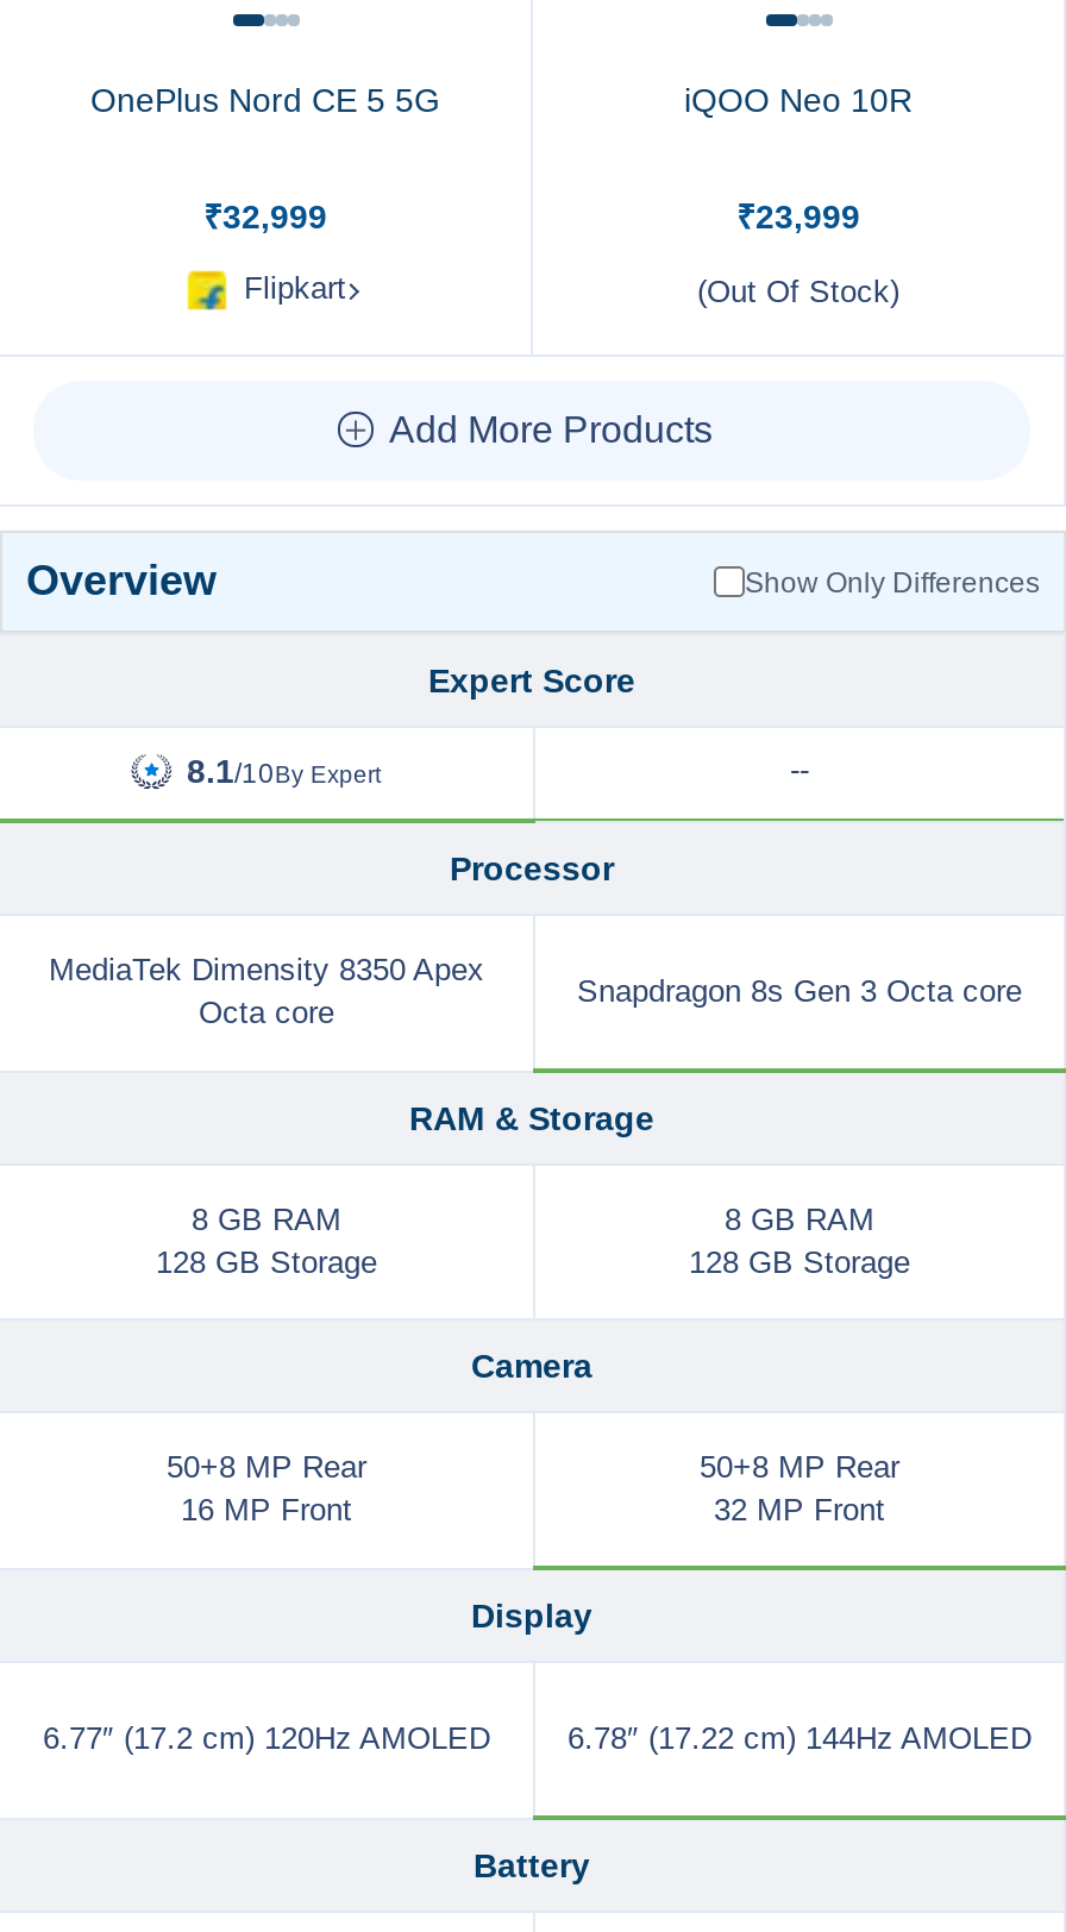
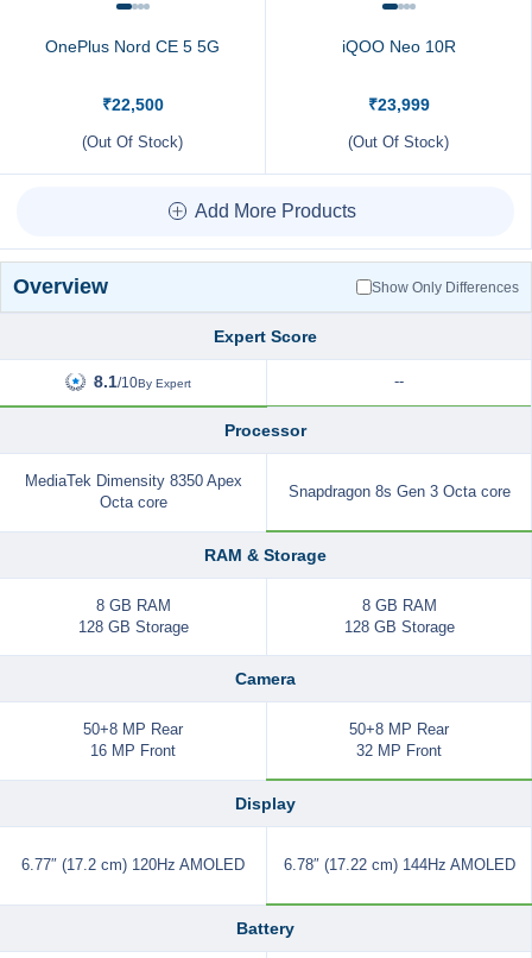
- ₹32,999
+ ₹22,500

- Flipkart
+ (Out Of Stock)
